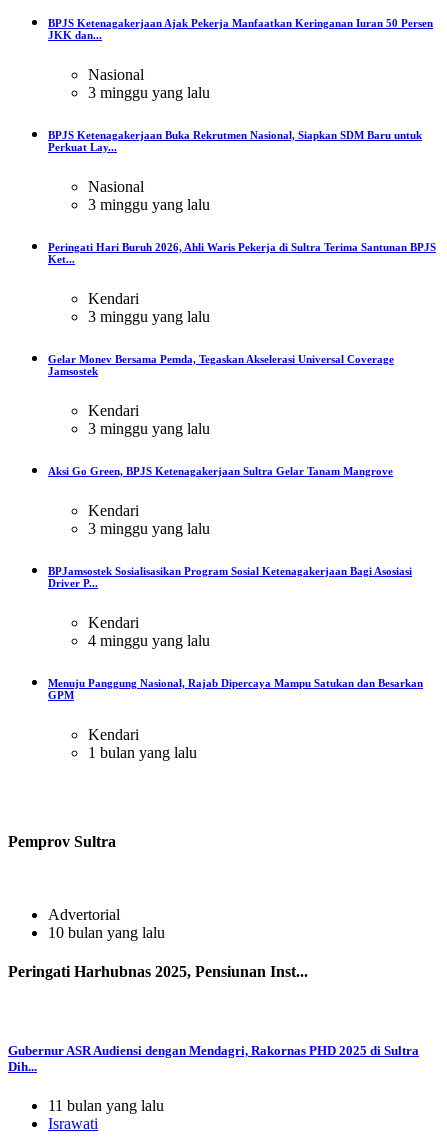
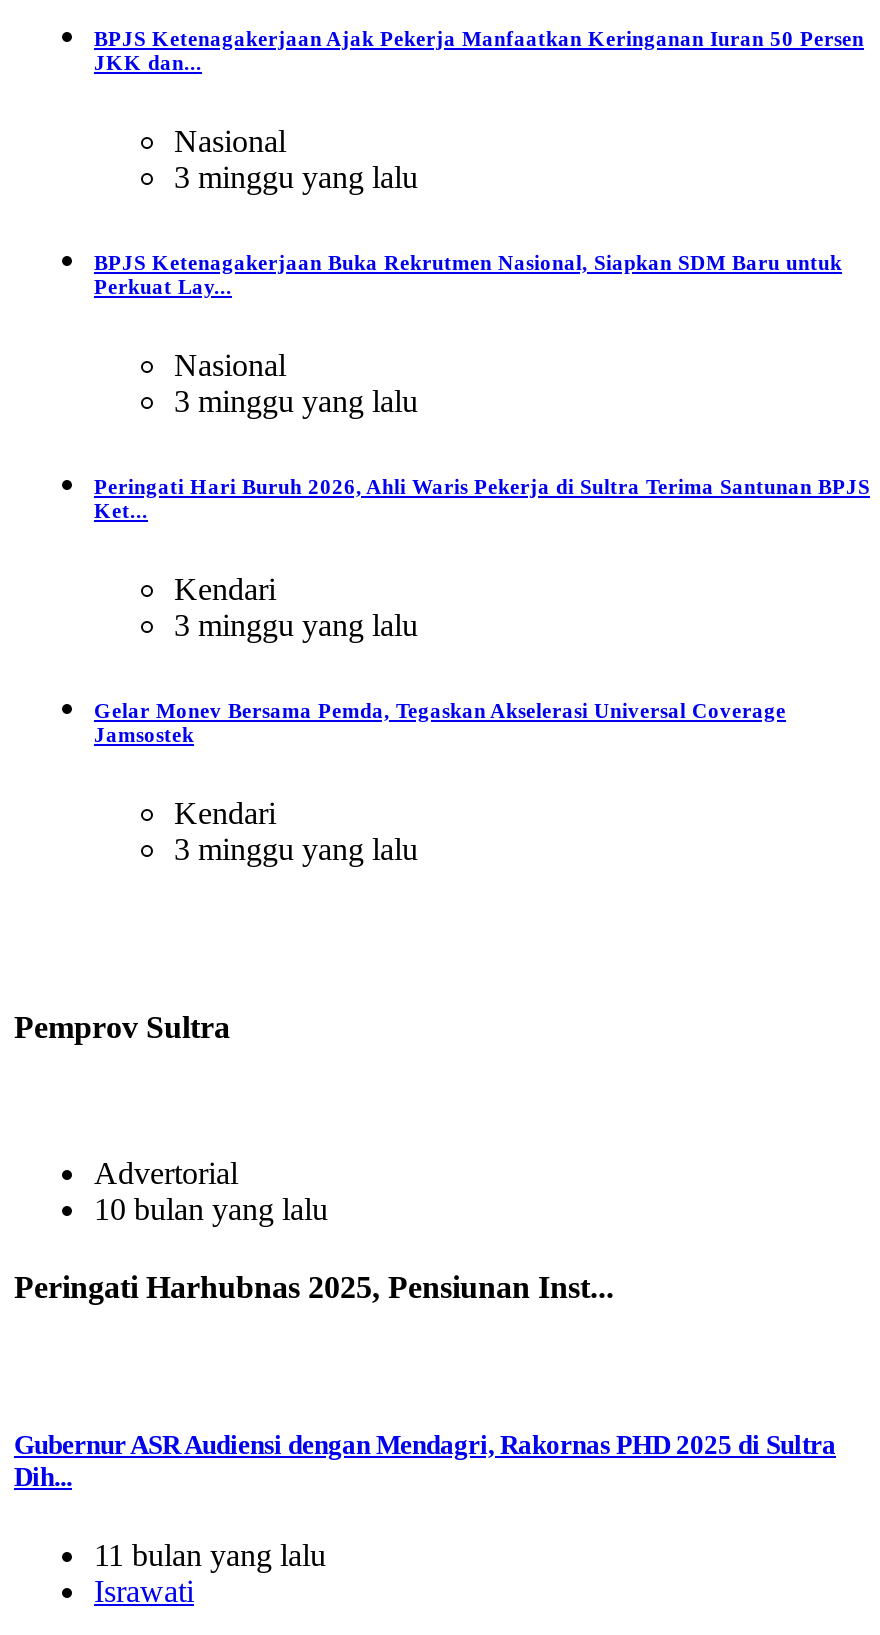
- Aksi Go Green, BPJS Ketenagakerjaan Sultra Gelar Tanam Mangrove
- Kendari
- 3 minggu yang lalu
- BPJamsostek Sosialisasikan Program Sosial Ketenagakerjaan Bagi Asosiasi
- Driver P...
- Kendari
- 4 minggu yang lalu
- Menuju Panggung Nasional, Rajab Dipercaya Mampu Satukan dan Besarkan
- GPM
- Kendari
- 1 bulan yang lalu
